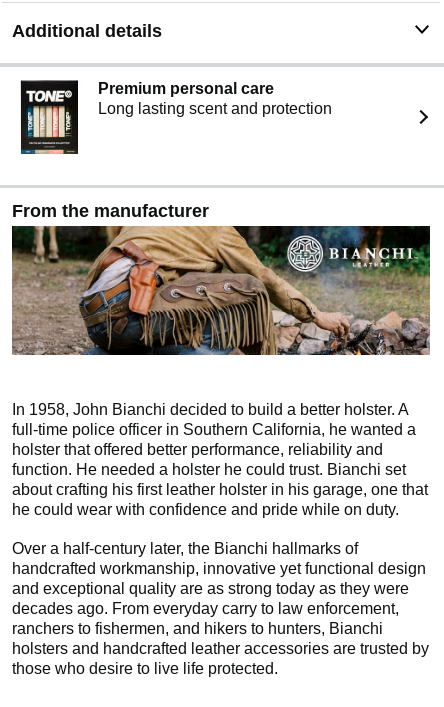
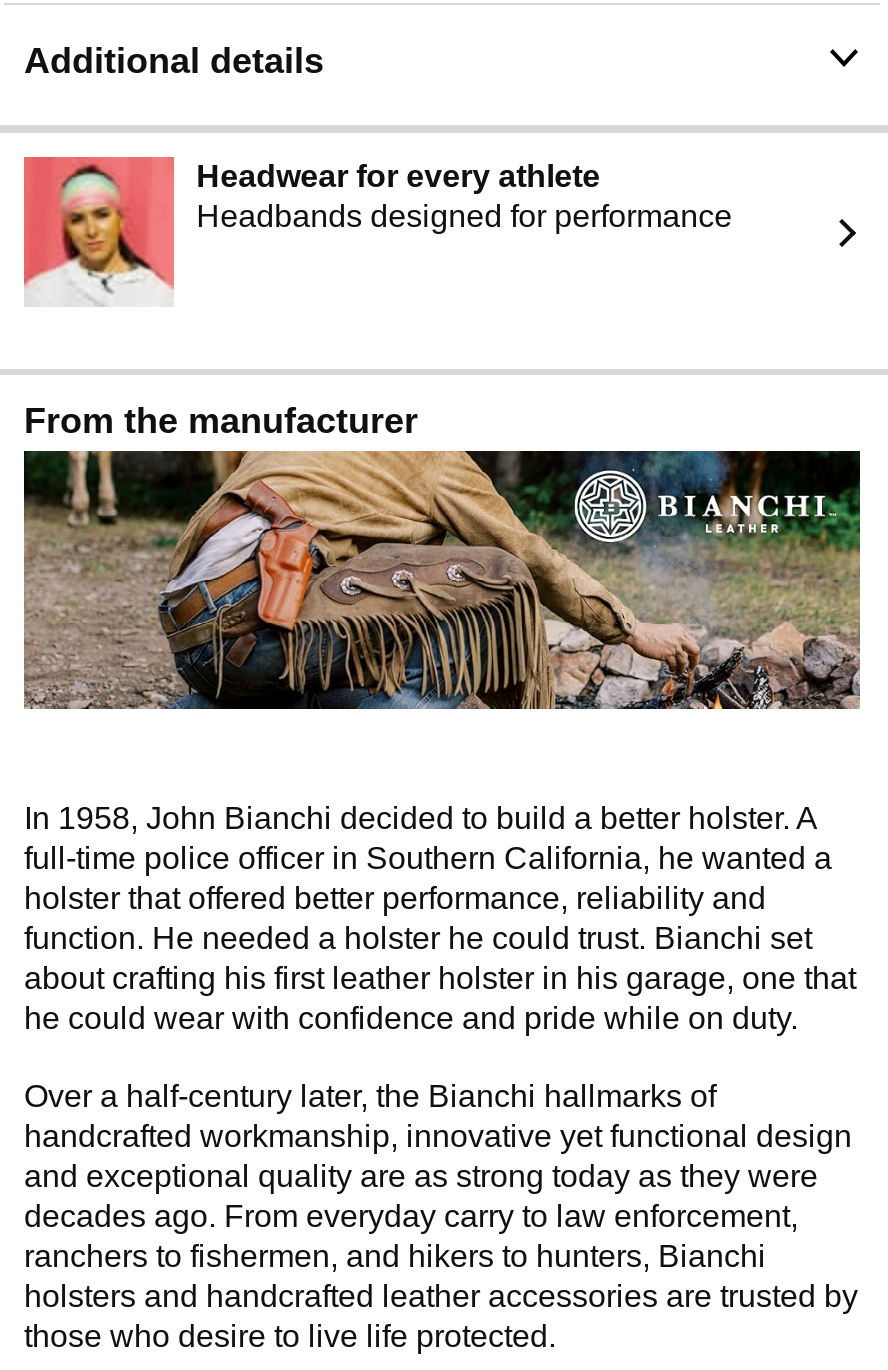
- [image]
- Premium personal care
- Long lasting scent and protection
+ [image]
+ Headwear for every athlete
+ Headbands designed for performance
